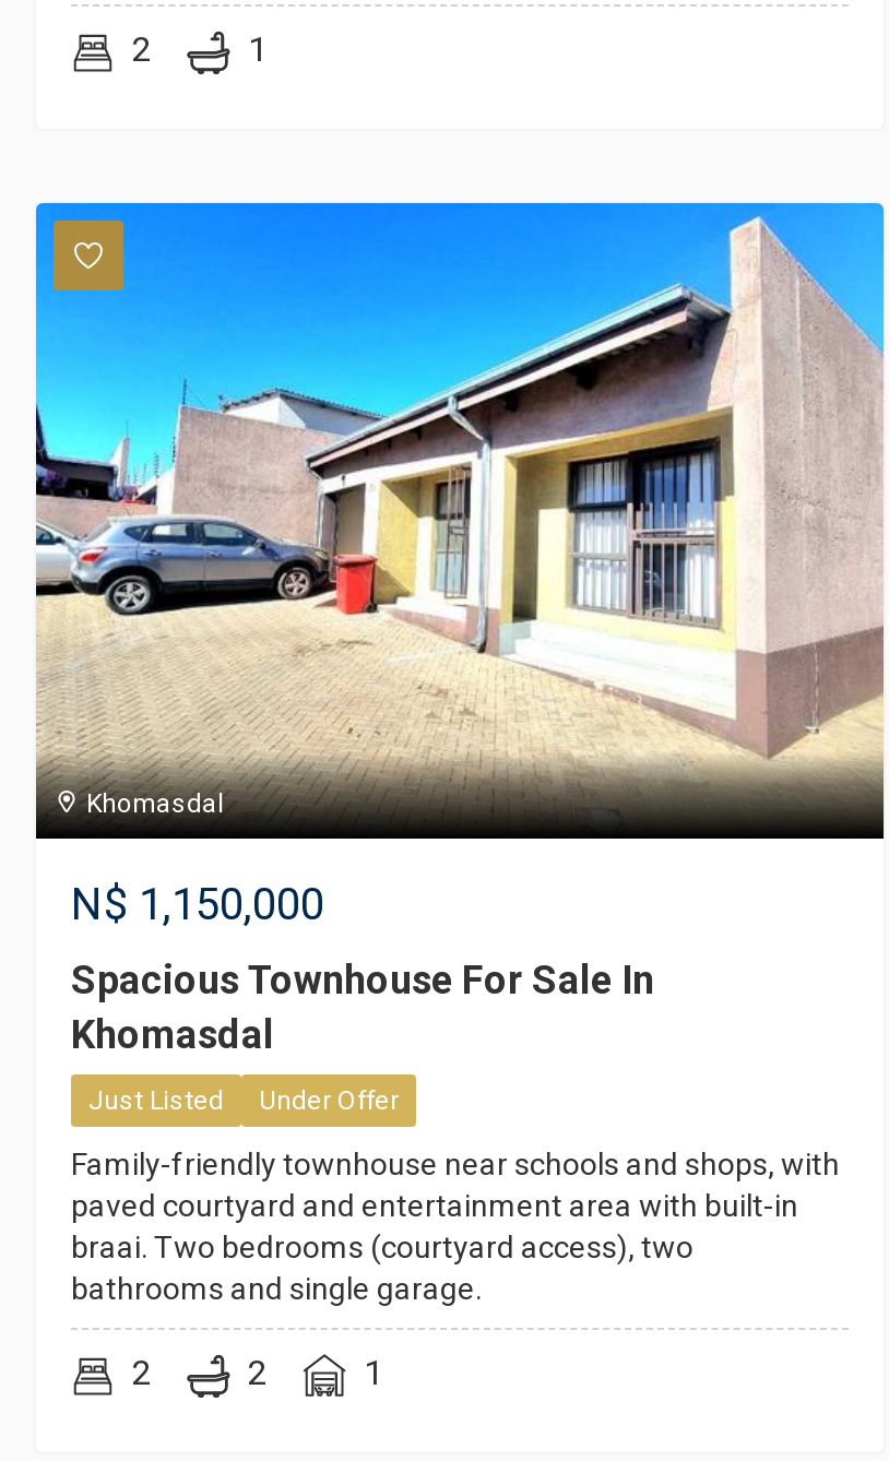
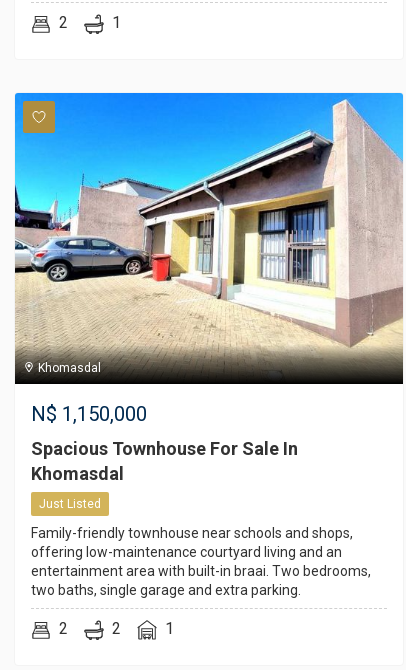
- Under Offer
- Family-friendly townhouse near schools and shops, with
- paved courtyard and entertainment area with built-in
- braai. Two bedrooms (courtyard access), two
- bathrooms and single garage.
+ Family-friendly townhouse near schools and shops,
+ offering low-maintenance courtyard living and an
+ entertainment area with built-in braai. Two bedrooms,
+ two baths, single garage and extra parking.
